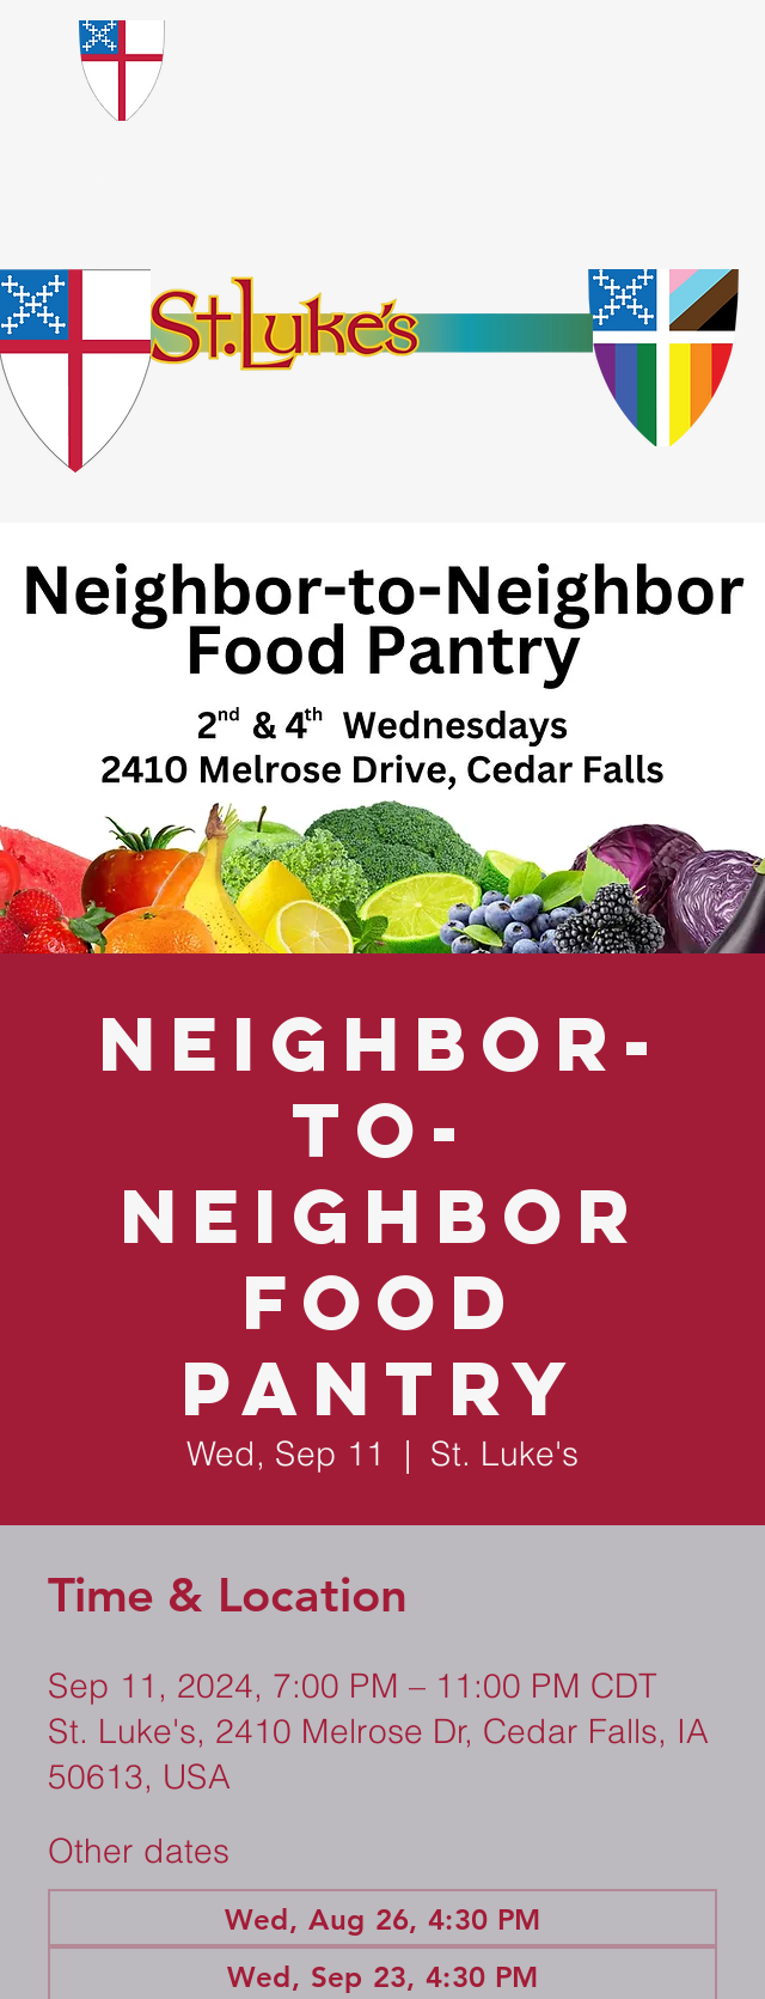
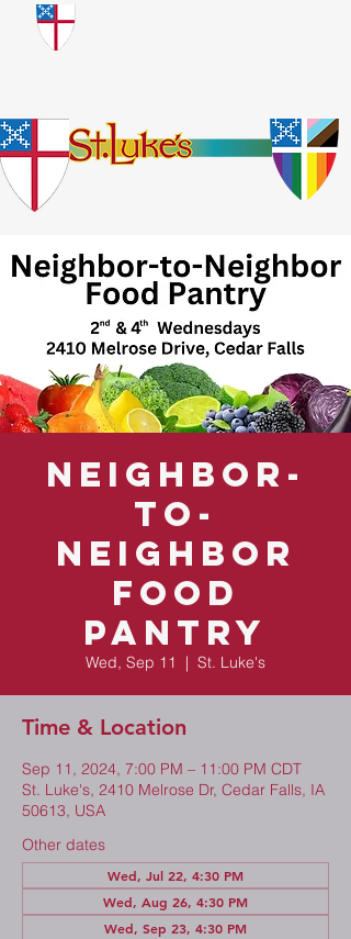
+ Wed, Jul 22, 4:30 PM
